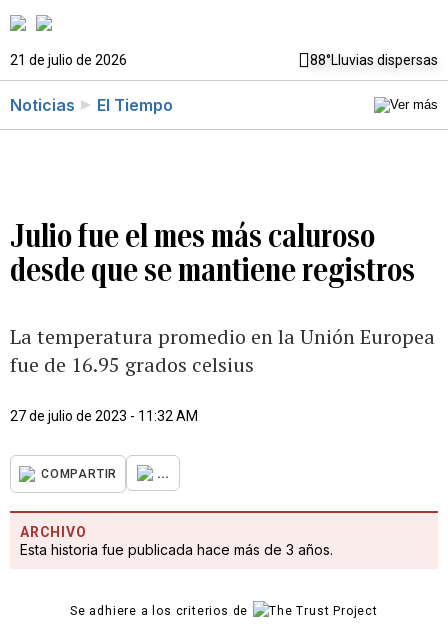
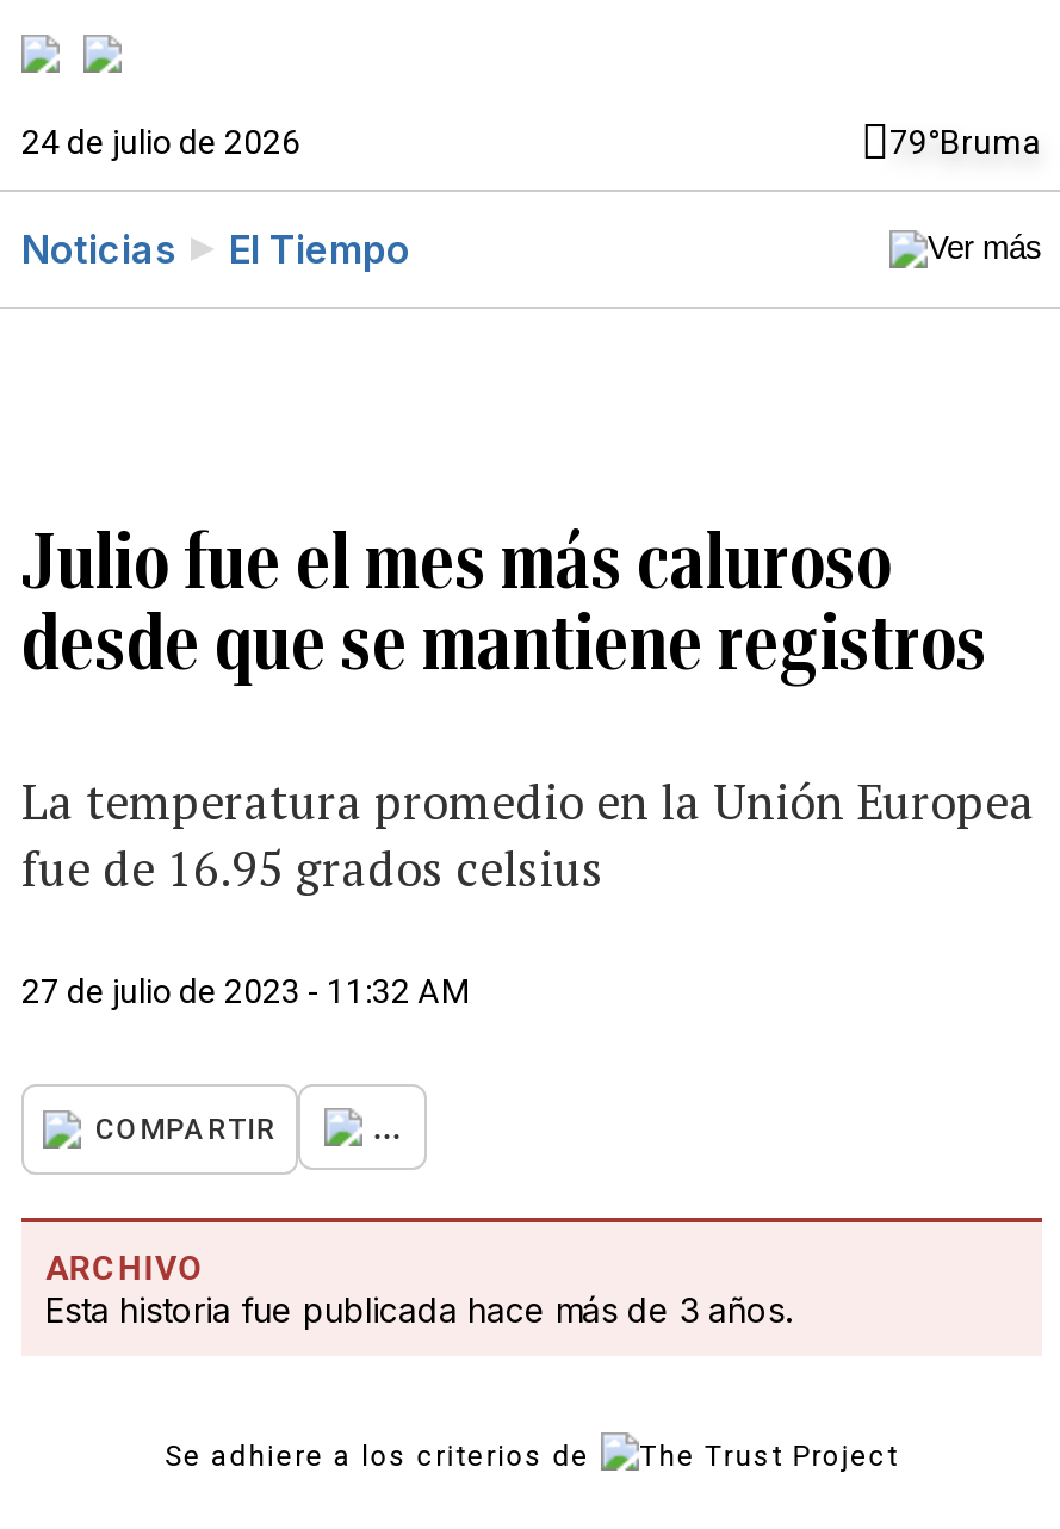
- 21 de julio de 2026
- 88°Lluvias dispersas
+ 24 de julio de 2026
+ 79°Bruma
